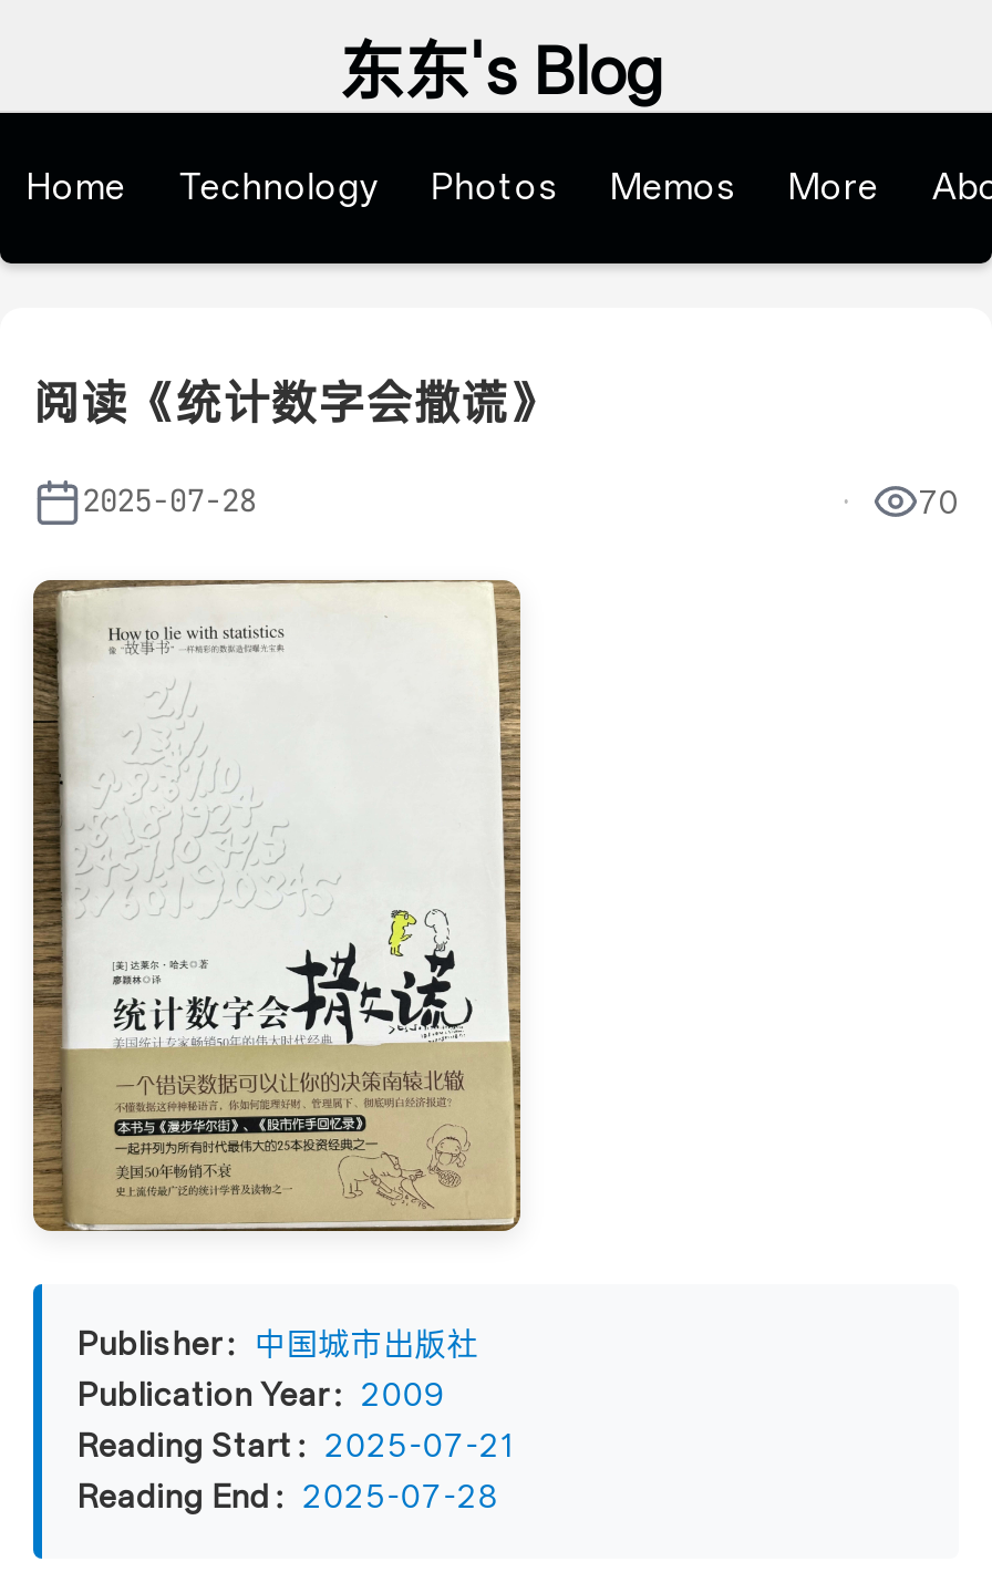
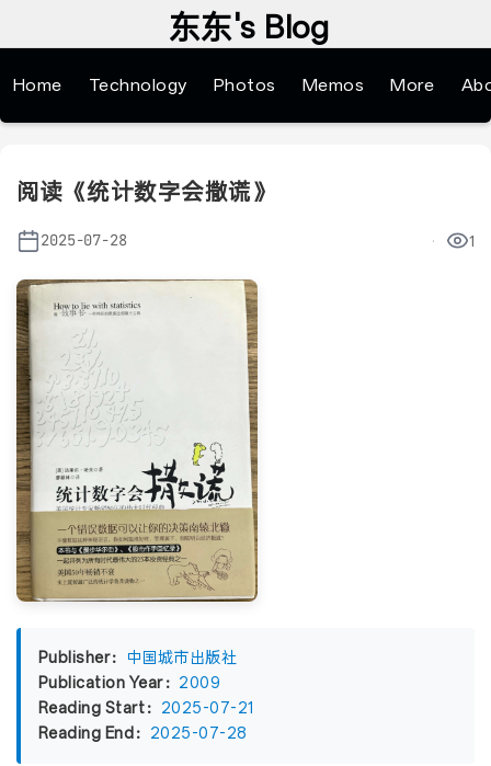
- 70
+ 1
